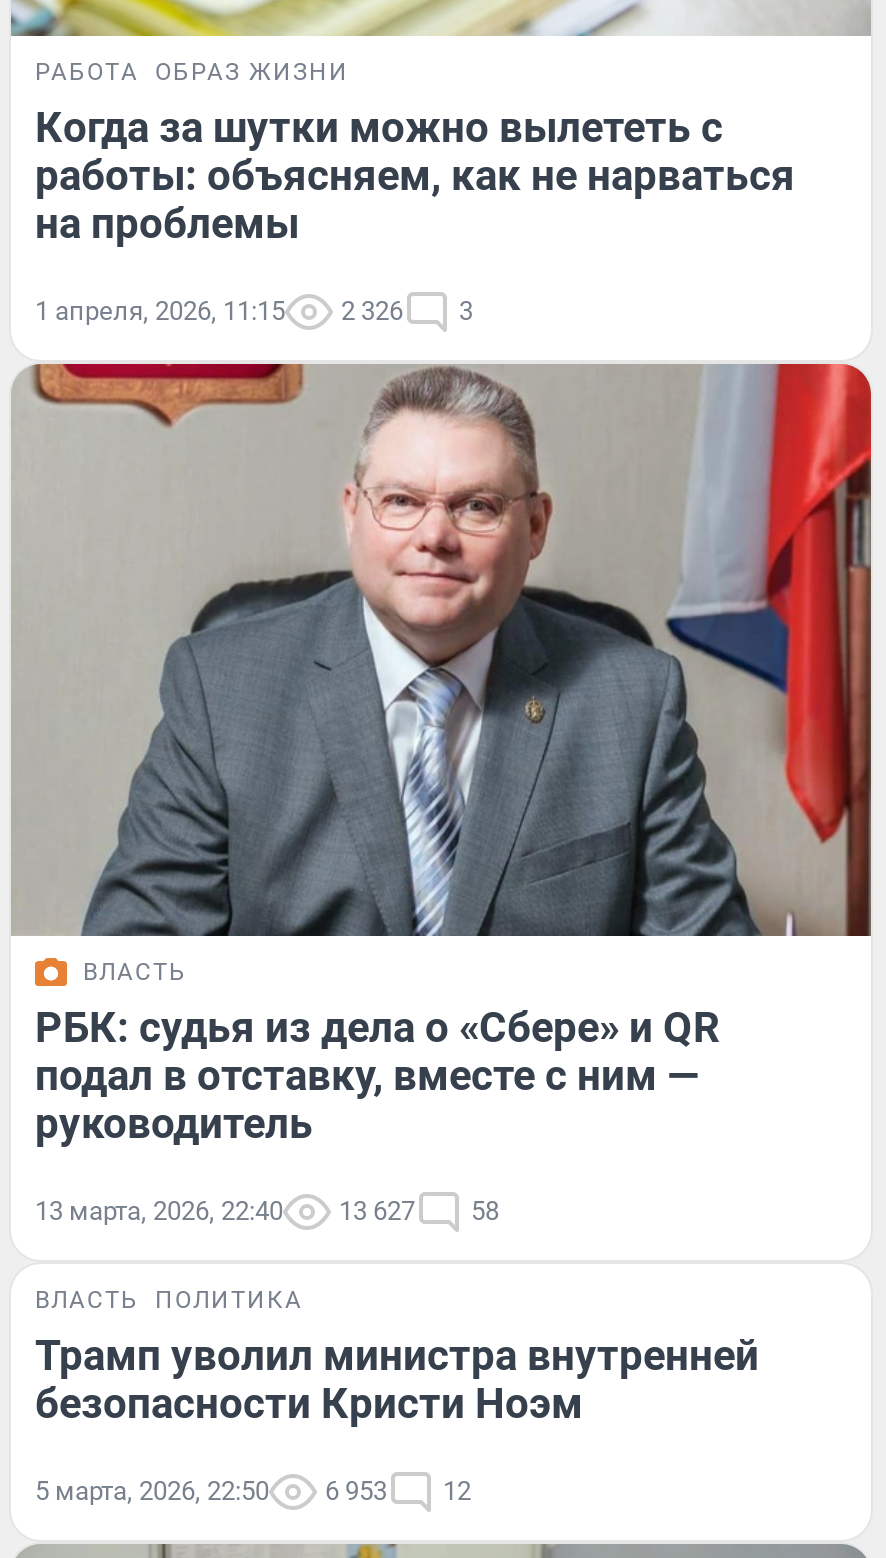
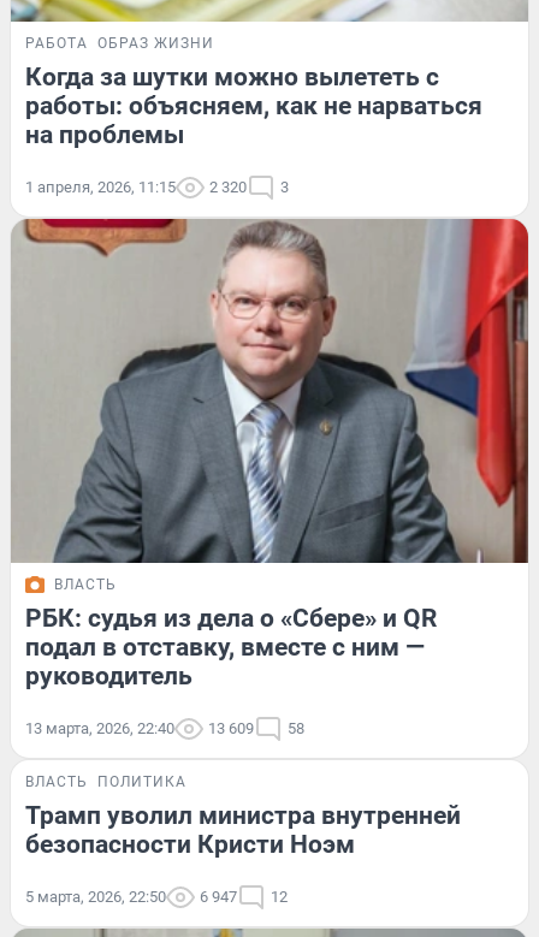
- 1 апреля, 2026, 11:15 2 326 3
+ 1 апреля, 2026, 11:15 2 320 3

- 13 марта, 2026, 22:40 13 627 58
+ 13 марта, 2026, 22:40 13 609 58

- 5 марта, 2026, 22:50 6 953 12
+ 5 марта, 2026, 22:50 6 947 12
